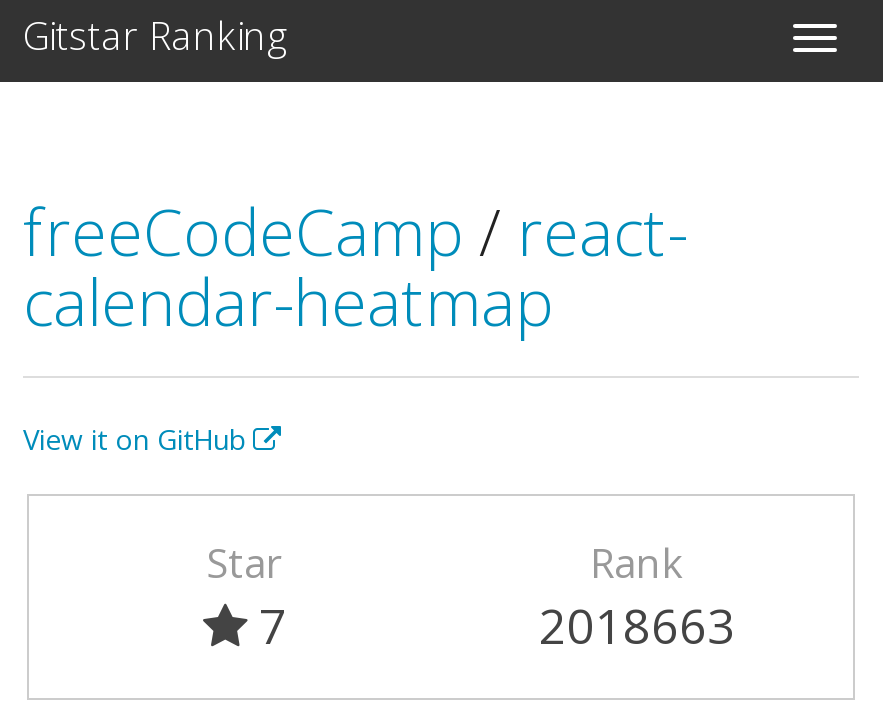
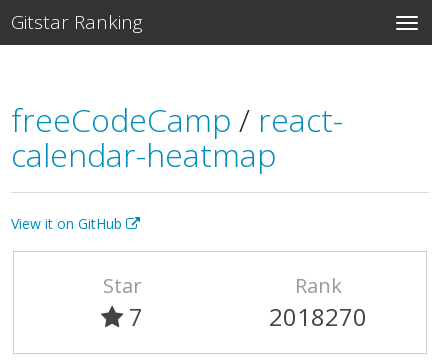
- 2018663
+ 2018270
